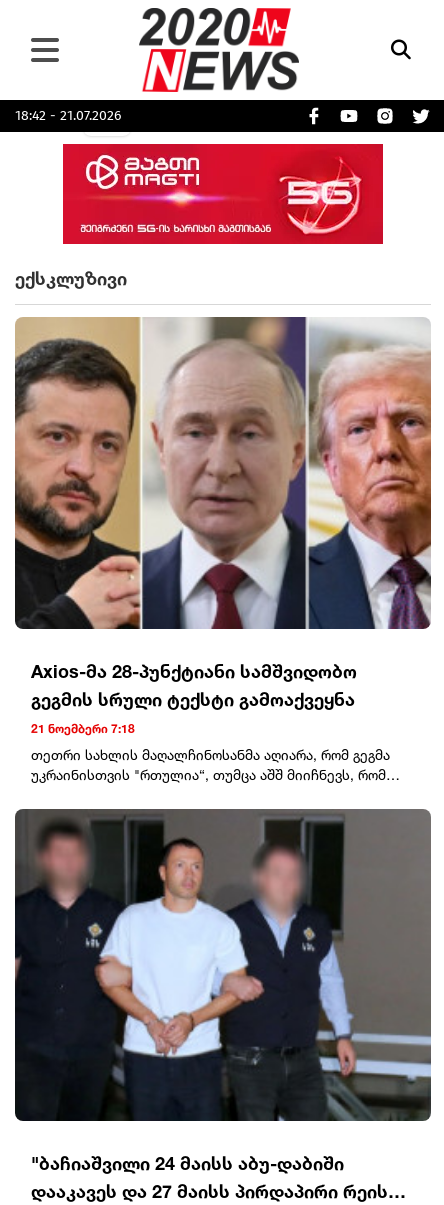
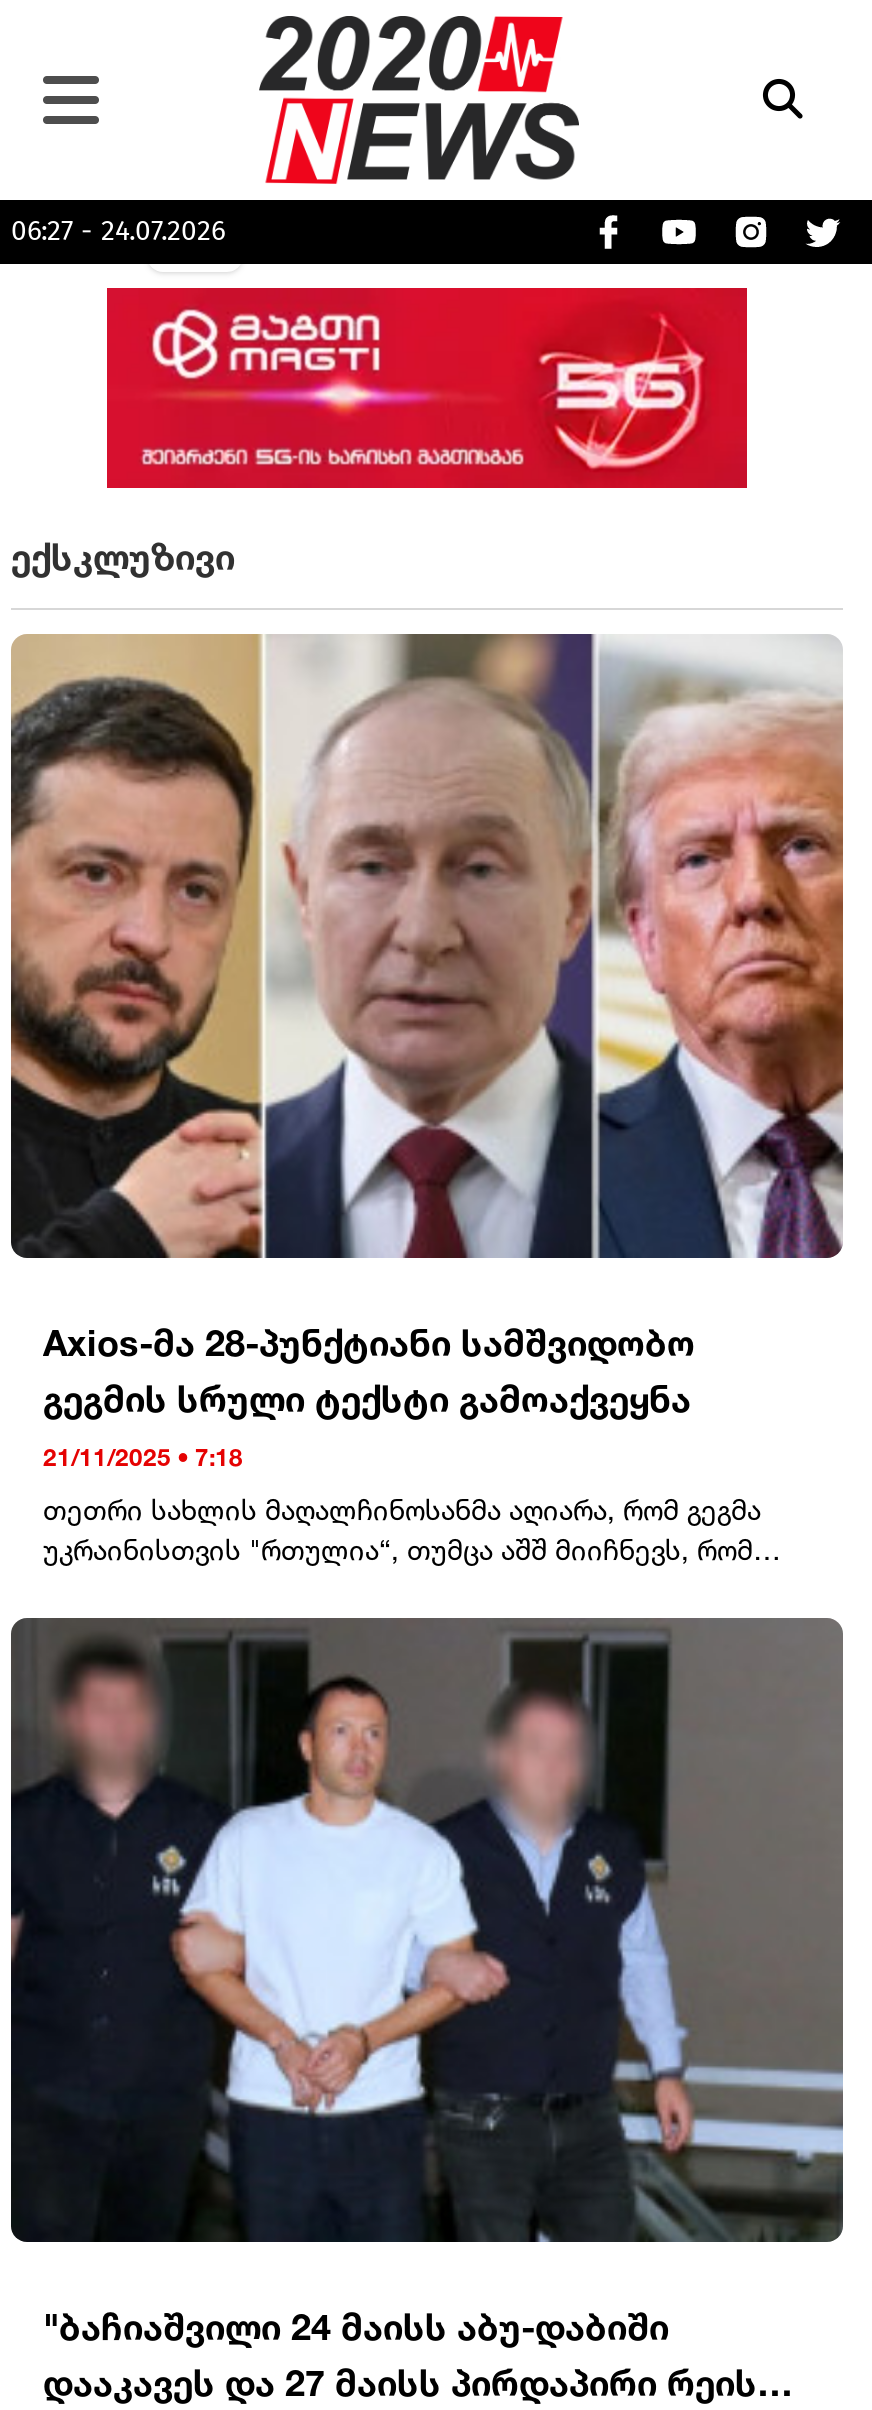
- 18:42 - 21.07.2026
+ 06:27 - 24.07.2026

- 21 ნოემბერი 7:18
+ 21/11/2025 • 7:18
